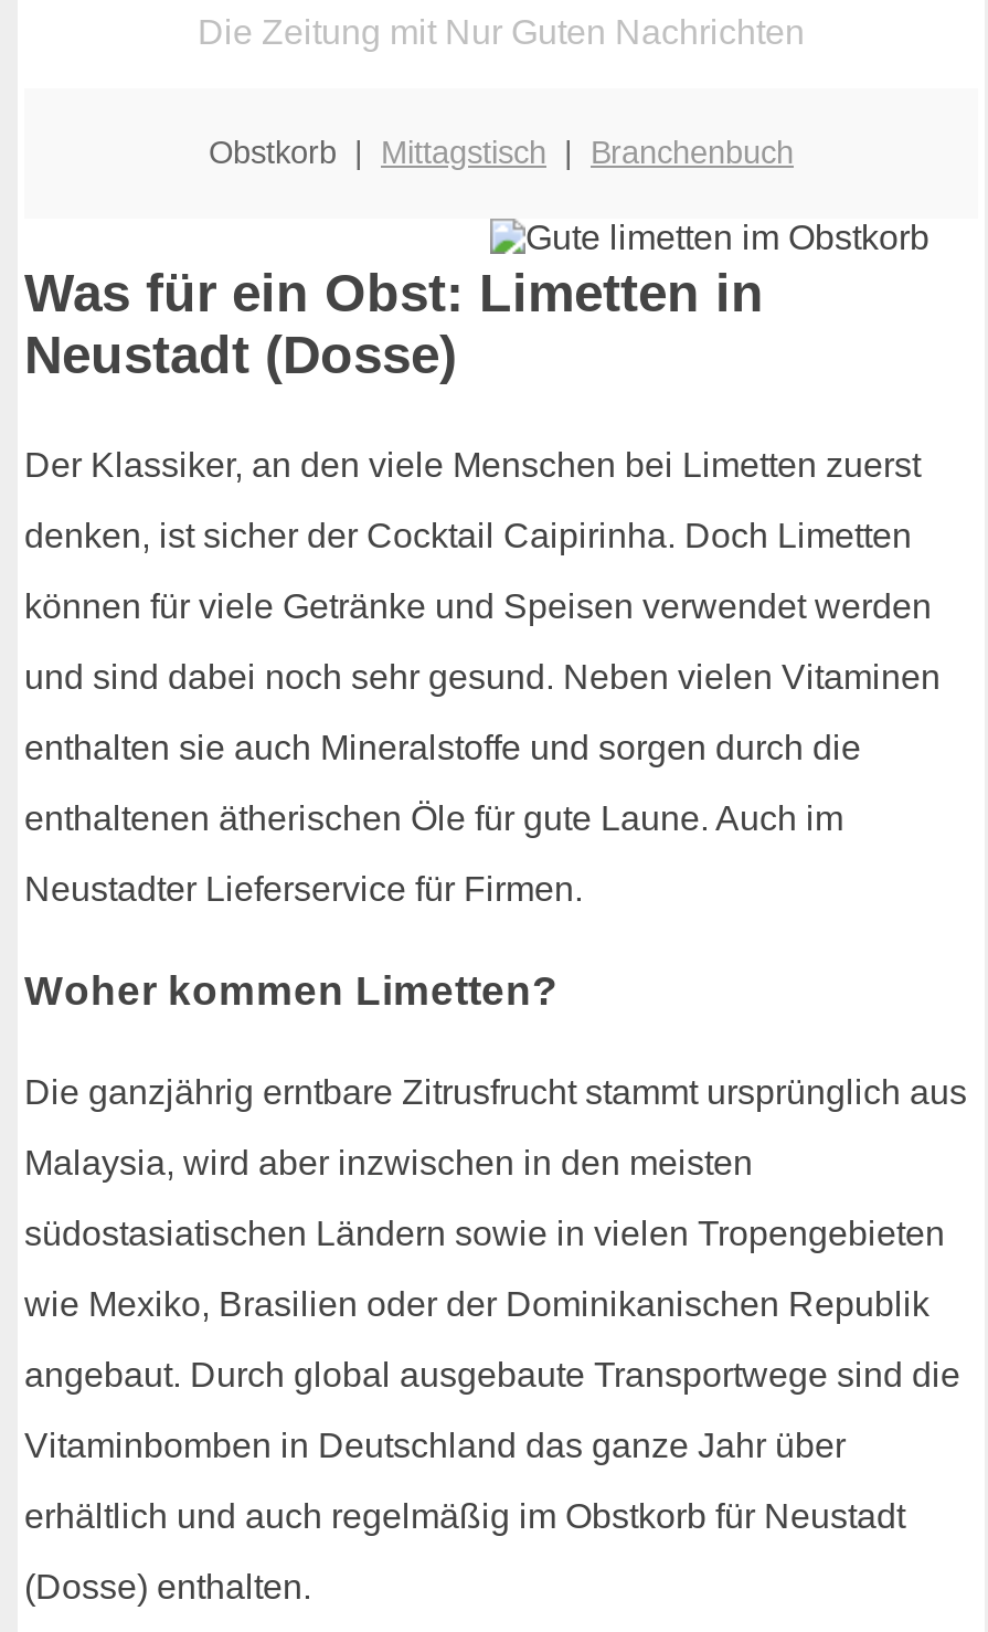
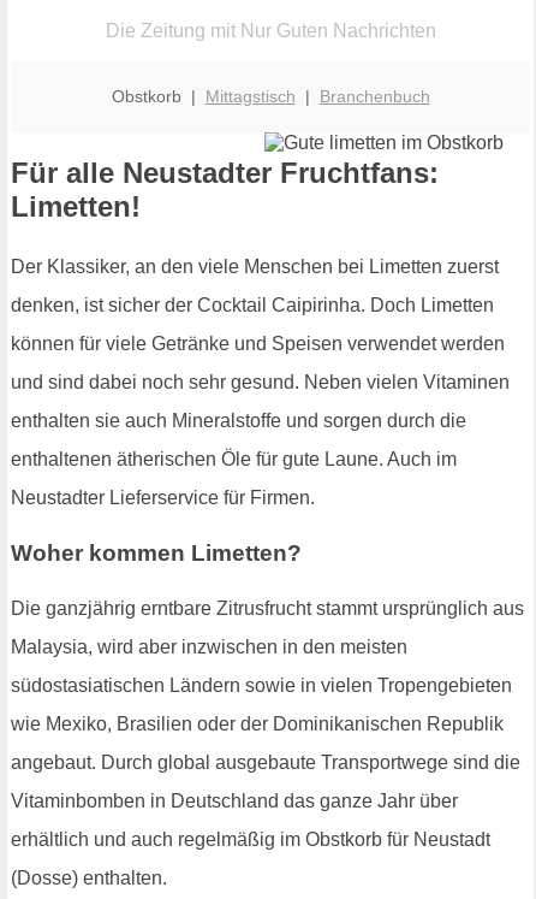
- Was für ein Obst: Limetten in
- Neustadt (Dosse)
+ Für alle Neustadter Fruchtfans:
+ Limetten!
